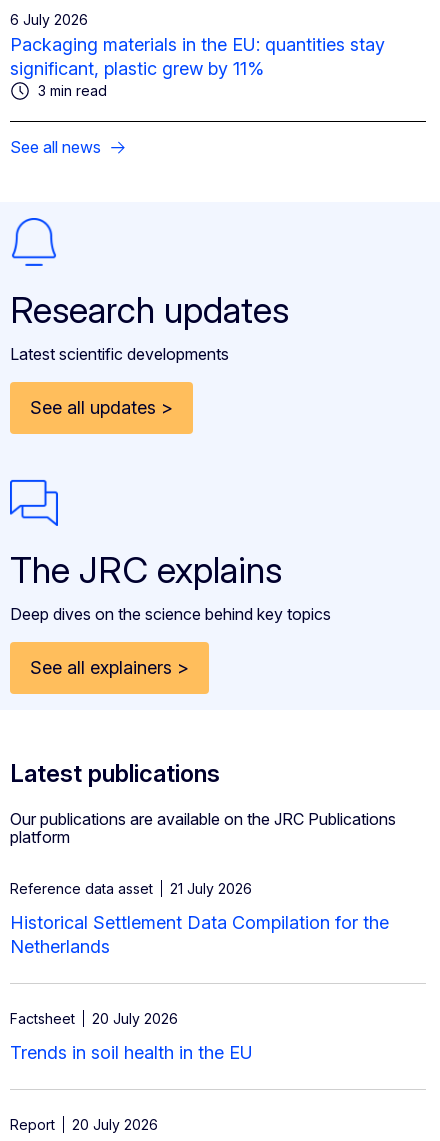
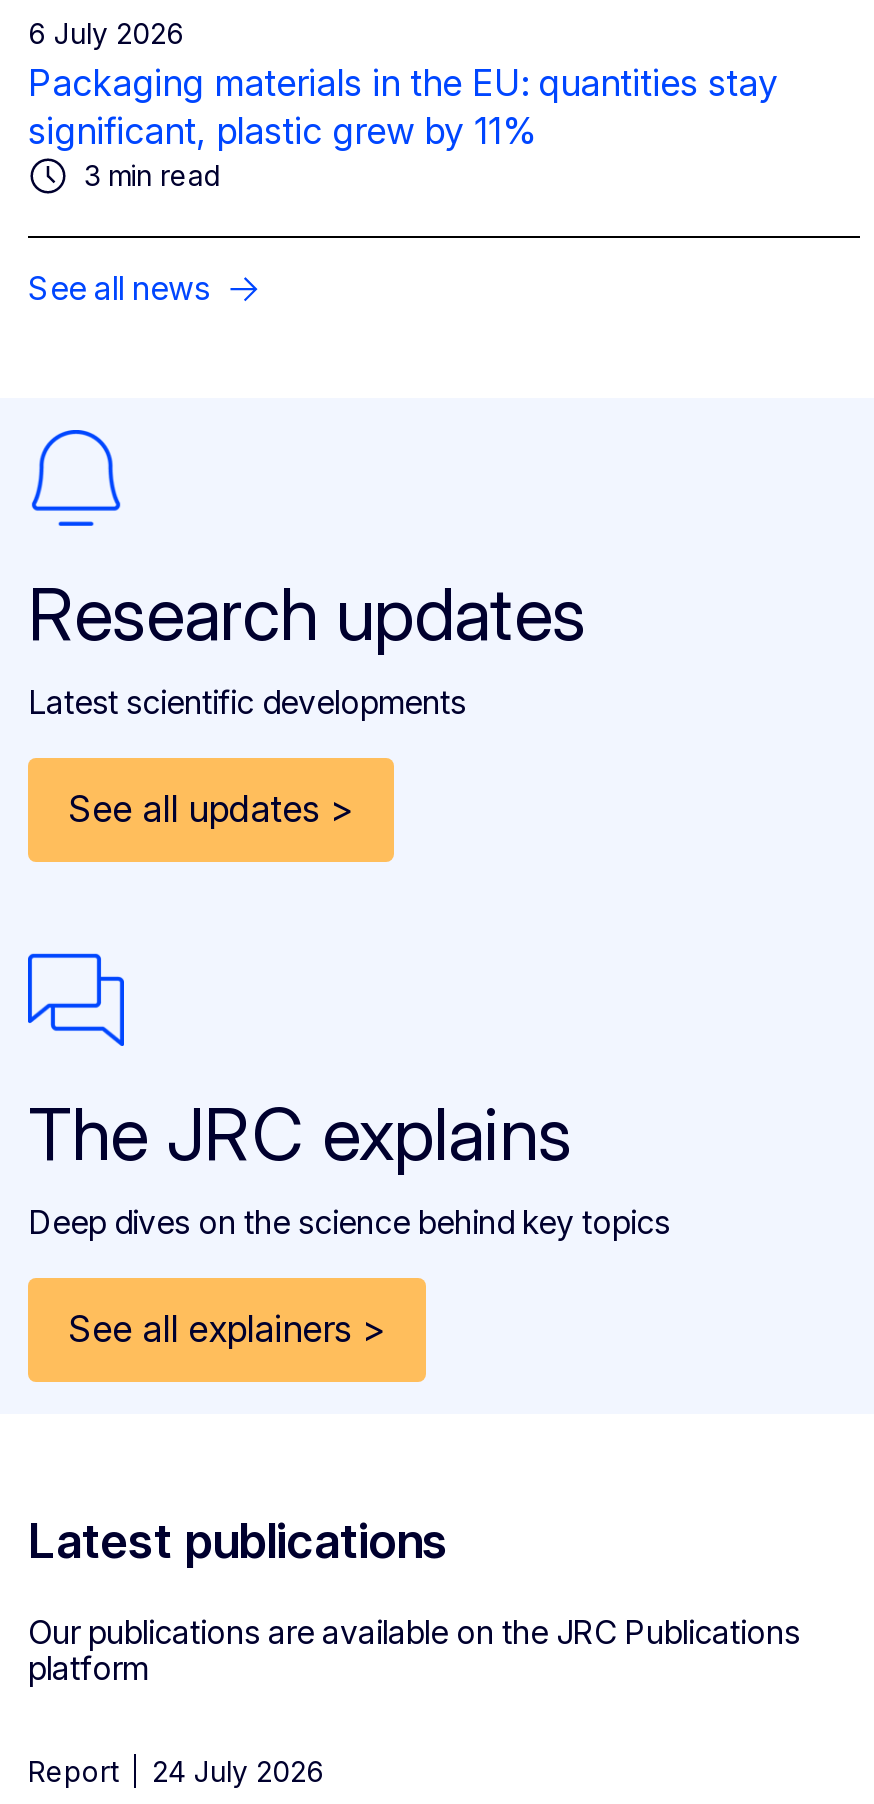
- Reference data asset
- 21 July 2026
- Historical Settlement Data Compilation for the
- Netherlands

- Factsheet
- 20 July 2026
- Trends in soil health in the EU

- Report 20 July 2026
+ Report 24 July 2026
